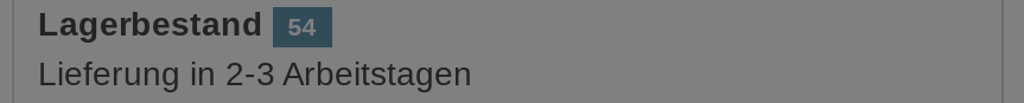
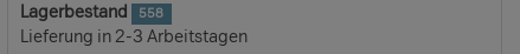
- Lagerbestand 54
+ Lagerbestand 558
